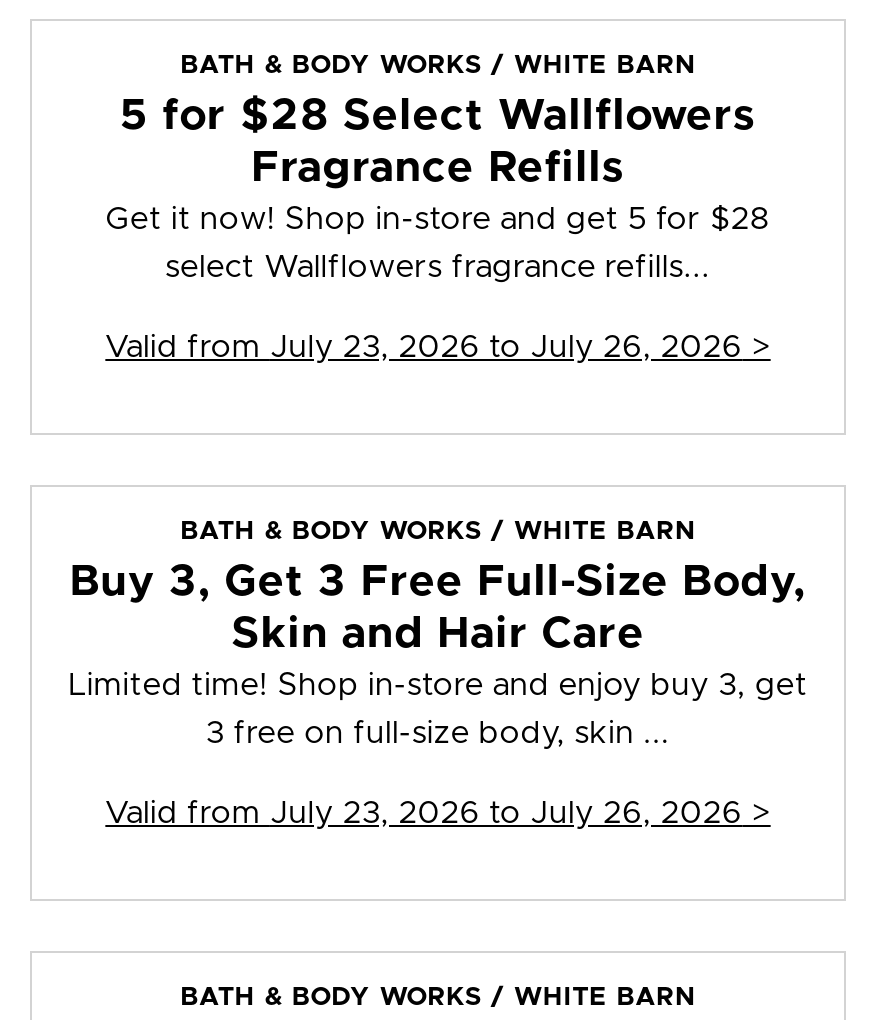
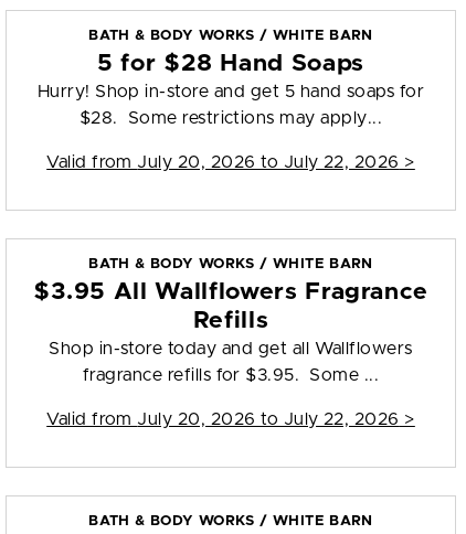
- 5 for $28 Select Wallflowers
- Fragrance Refills
- Get it now! Shop in-store and get 5 for $28
+ 5 for $28 Hand Soaps
+ Hurry! Shop in-store and get 5 hand soaps for

- select Wallflowers fragrance refills...
+ $28. Some restrictions may apply...

- Valid from July 23, 2026 to July 26, 2026 >
+ Valid from July 20, 2026 to July 22, 2026 >

- Buy 3, Get 3 Free Full-Size Body,
- Skin and Hair Care
- Limited time! Shop in-store and enjoy buy 3, get
+ $3.95 All Wallflowers Fragrance
+ Refills
+ Shop in-store today and get all Wallflowers

- 3 free on full-size body, skin ...
+ fragrance refills for $3.95. Some ...

- Valid from July 23, 2026 to July 26, 2026 >
+ Valid from July 20, 2026 to July 22, 2026 >
